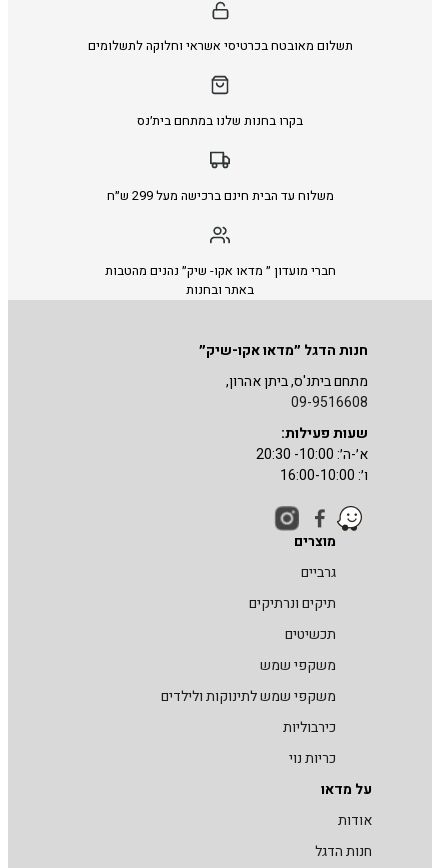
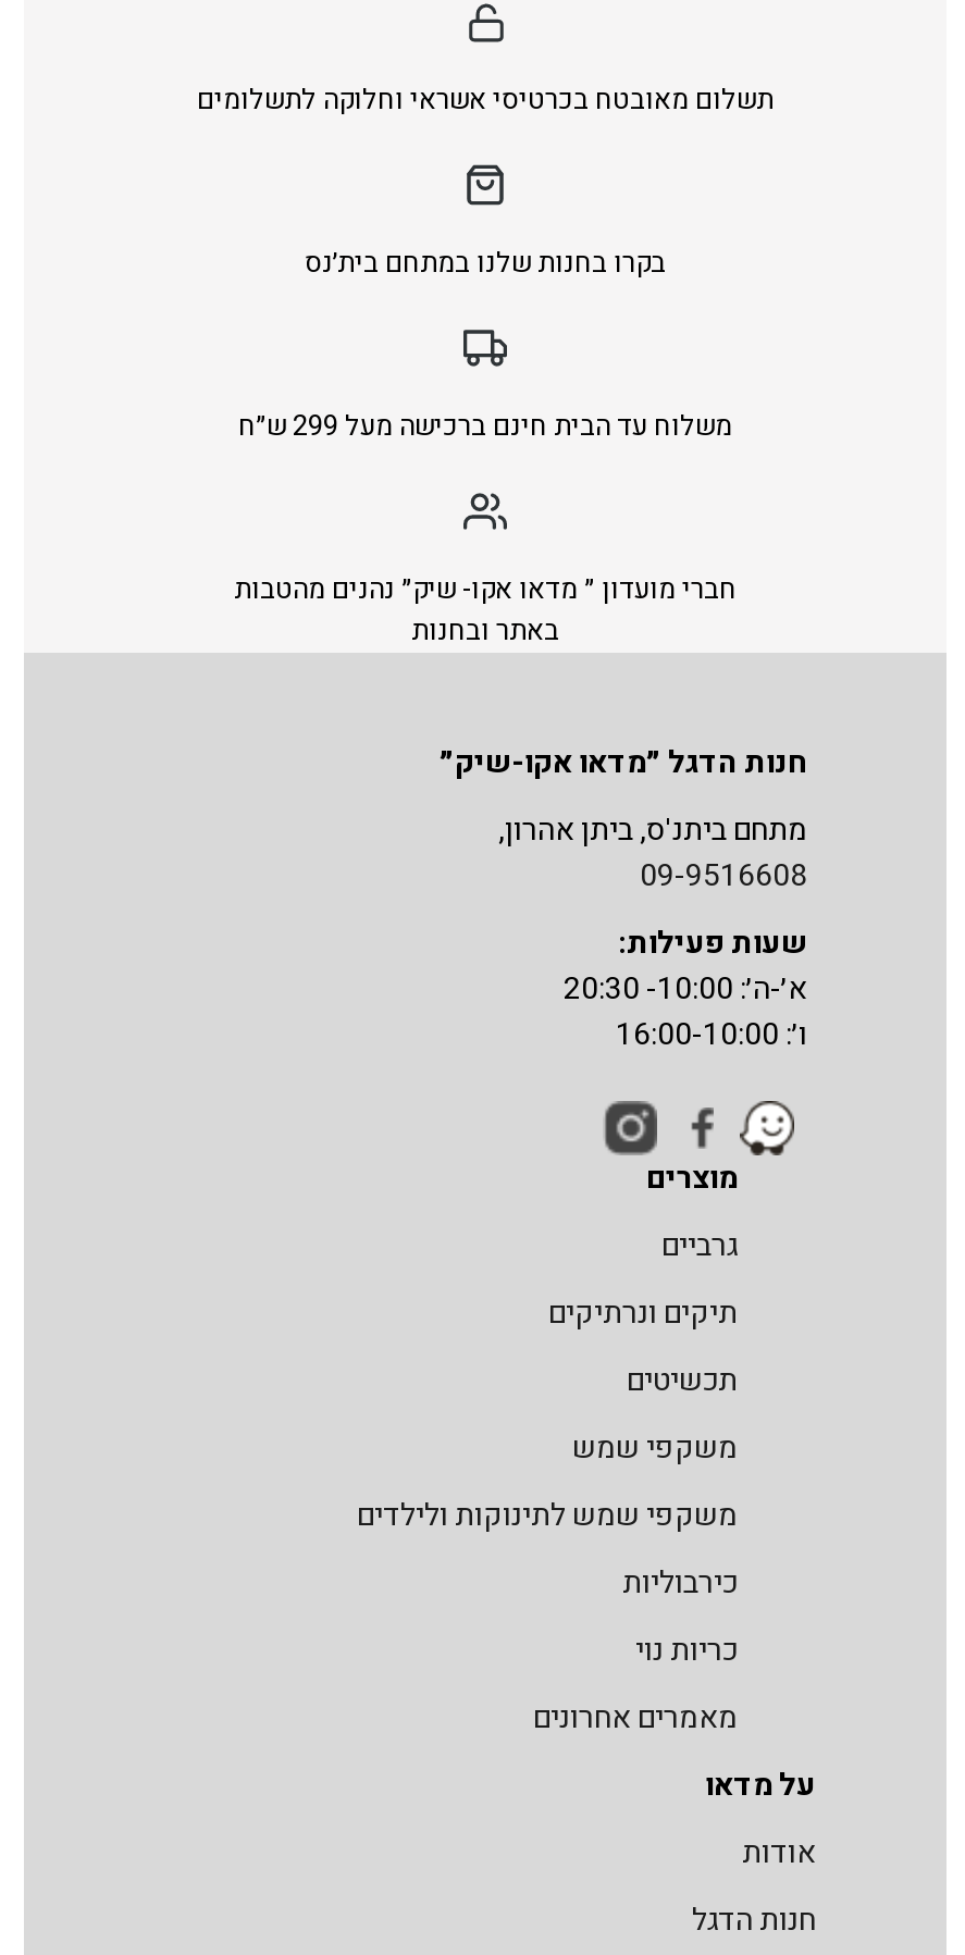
+ מאמרים אחרונים
